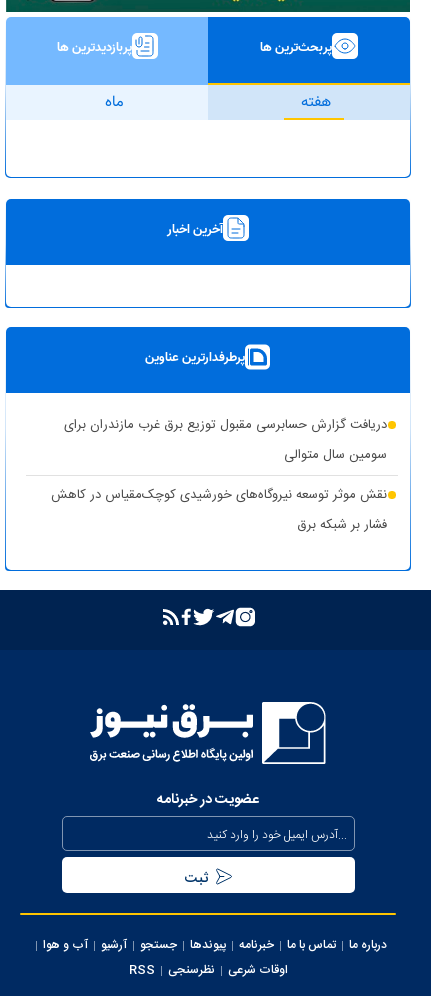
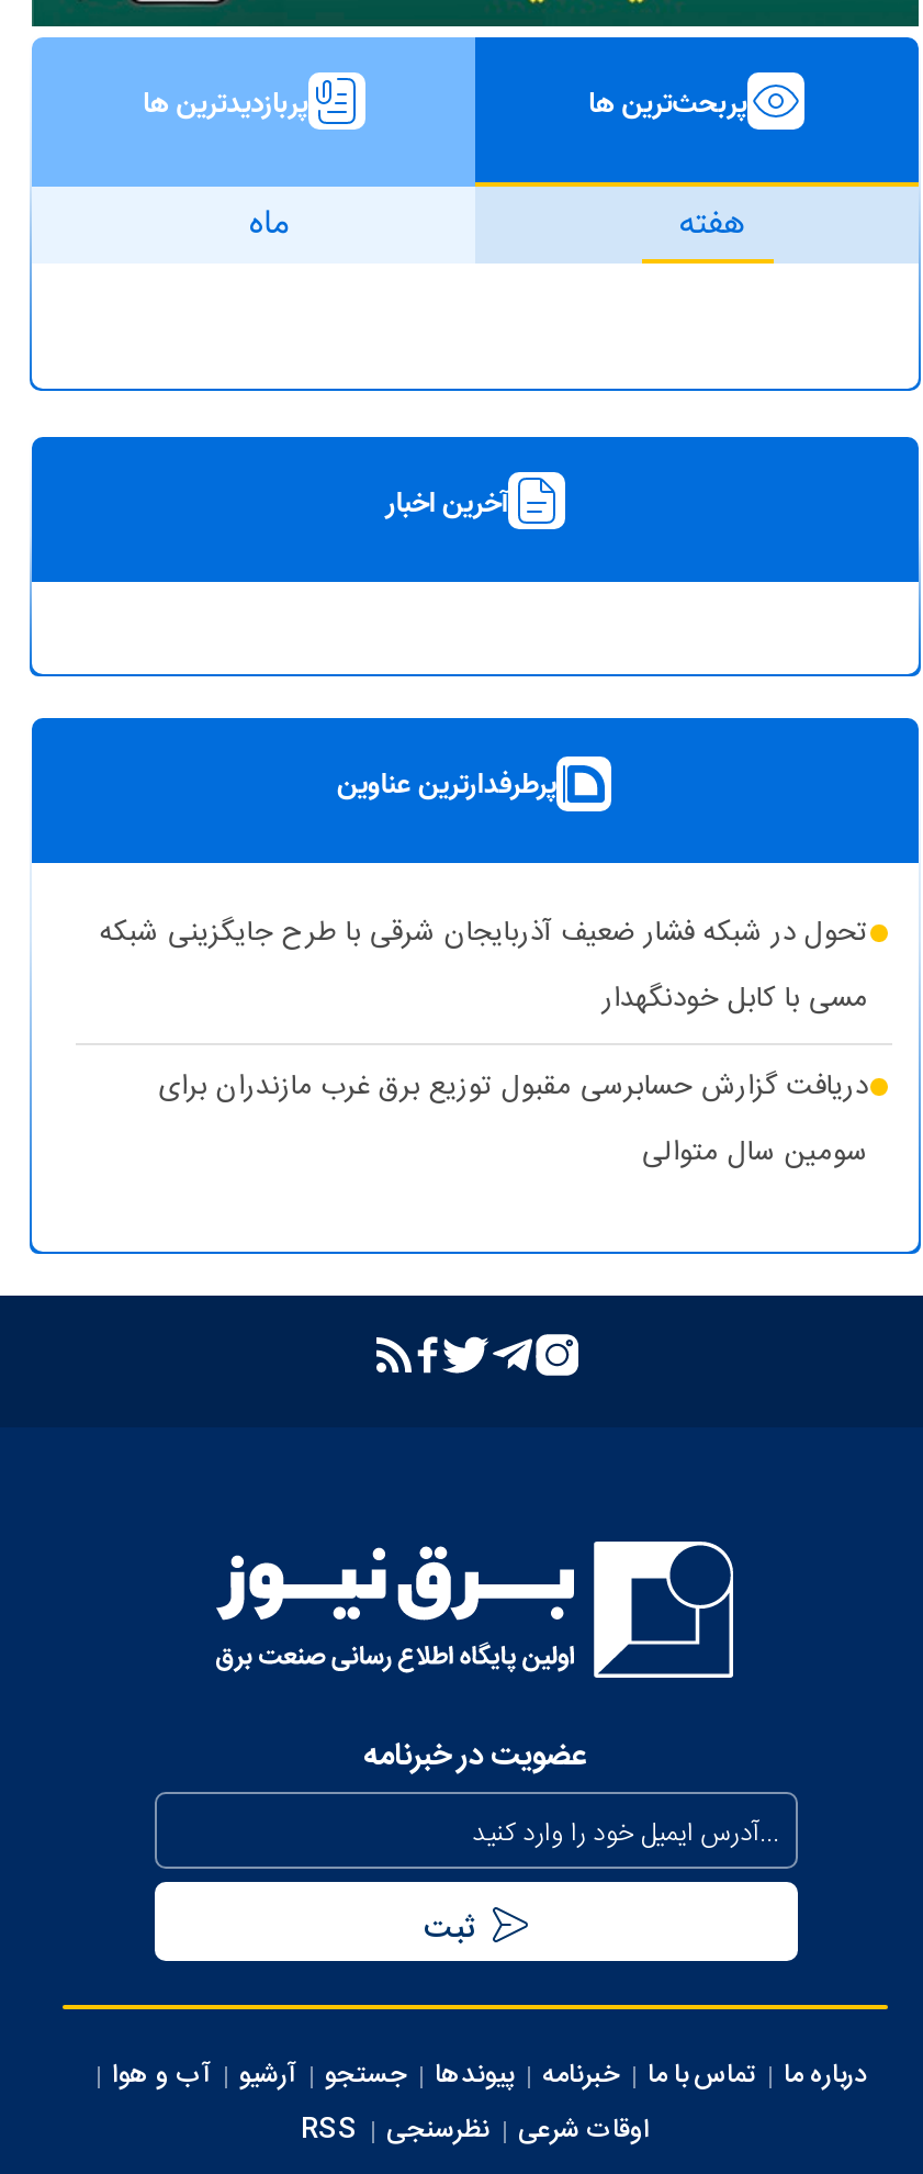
+ تحول در شبکه فشار ضعیف آذربایجان شرقی با طرح جایگزینی شبکه
+ مسی با کابل خودنگهدار

moved down: دریافت گزارش حسابرسی مقبول توزیع برق غرب مازندران برای | سومین سال متوالی

- نقش موثر توسعه نیروگاه‌های خورشیدی کوچک‌مقیاس در کاهش
- فشار بر شبکه برق
